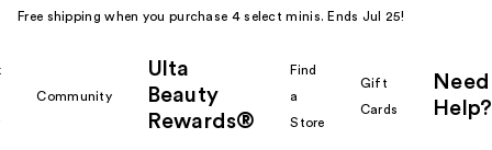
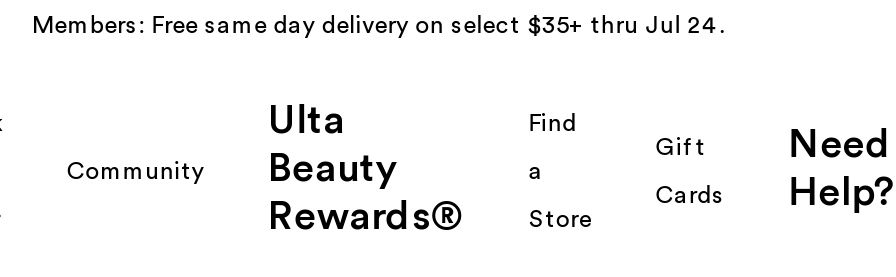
- Free shipping when you purchase 4 select minis. Ends Jul 25!
+ Members: Free same day delivery on select $35+ thru Jul 24.
